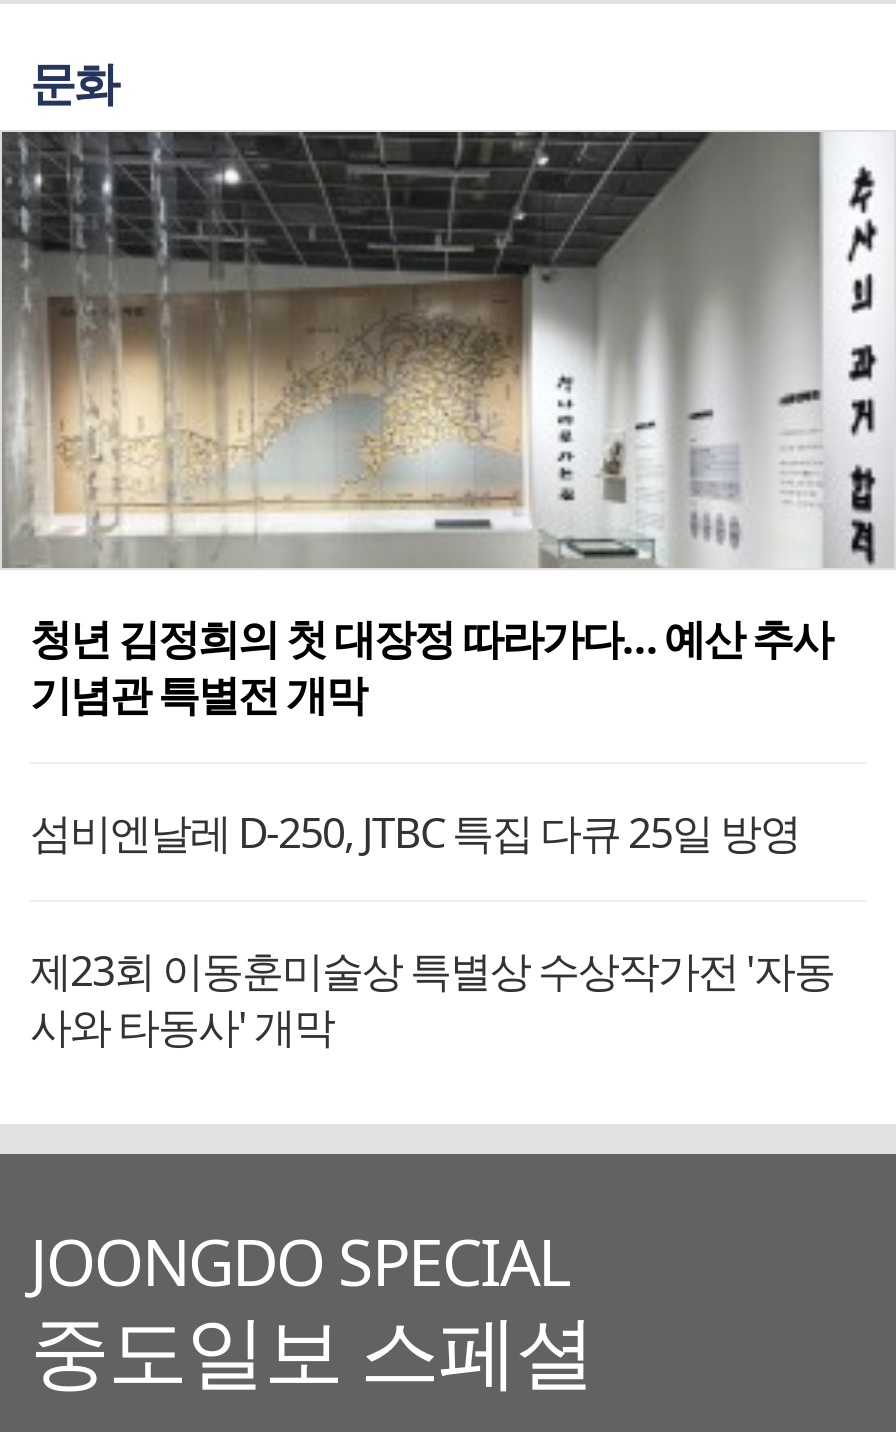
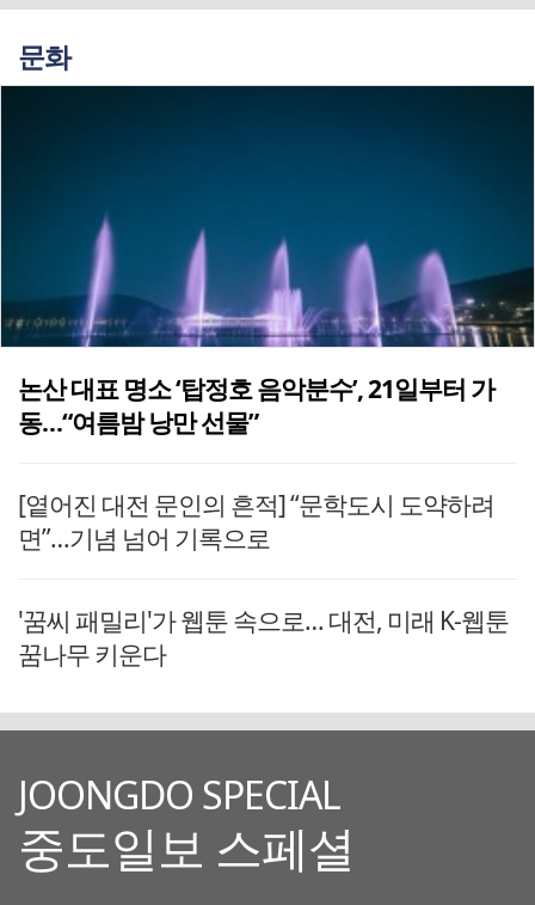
- [image]
- 청년 김정희의 첫 대장정 따라가다… 예산 추사
- 기념관 특별전 개막
+ [image]
+ 논산 대표 명소 ‘탑정호 음악분수’, 21일부터 가
+ 동…“여름밤 낭만 선물”

- 섬비엔날레 D-250, JTBC 특집 다큐 25일 방영
+ [옅어진 대전 문인의 흔적] “문학도시 도약하려
+ 면”…기념 넘어 기록으로

- 제23회 이동훈미술상 특별상 수상작가전 '자동
- 사와 타동사' 개막
+ '꿈씨 패밀리'가 웹툰 속으로… 대전, 미래 K-웹툰
+ 꿈나무 키운다
